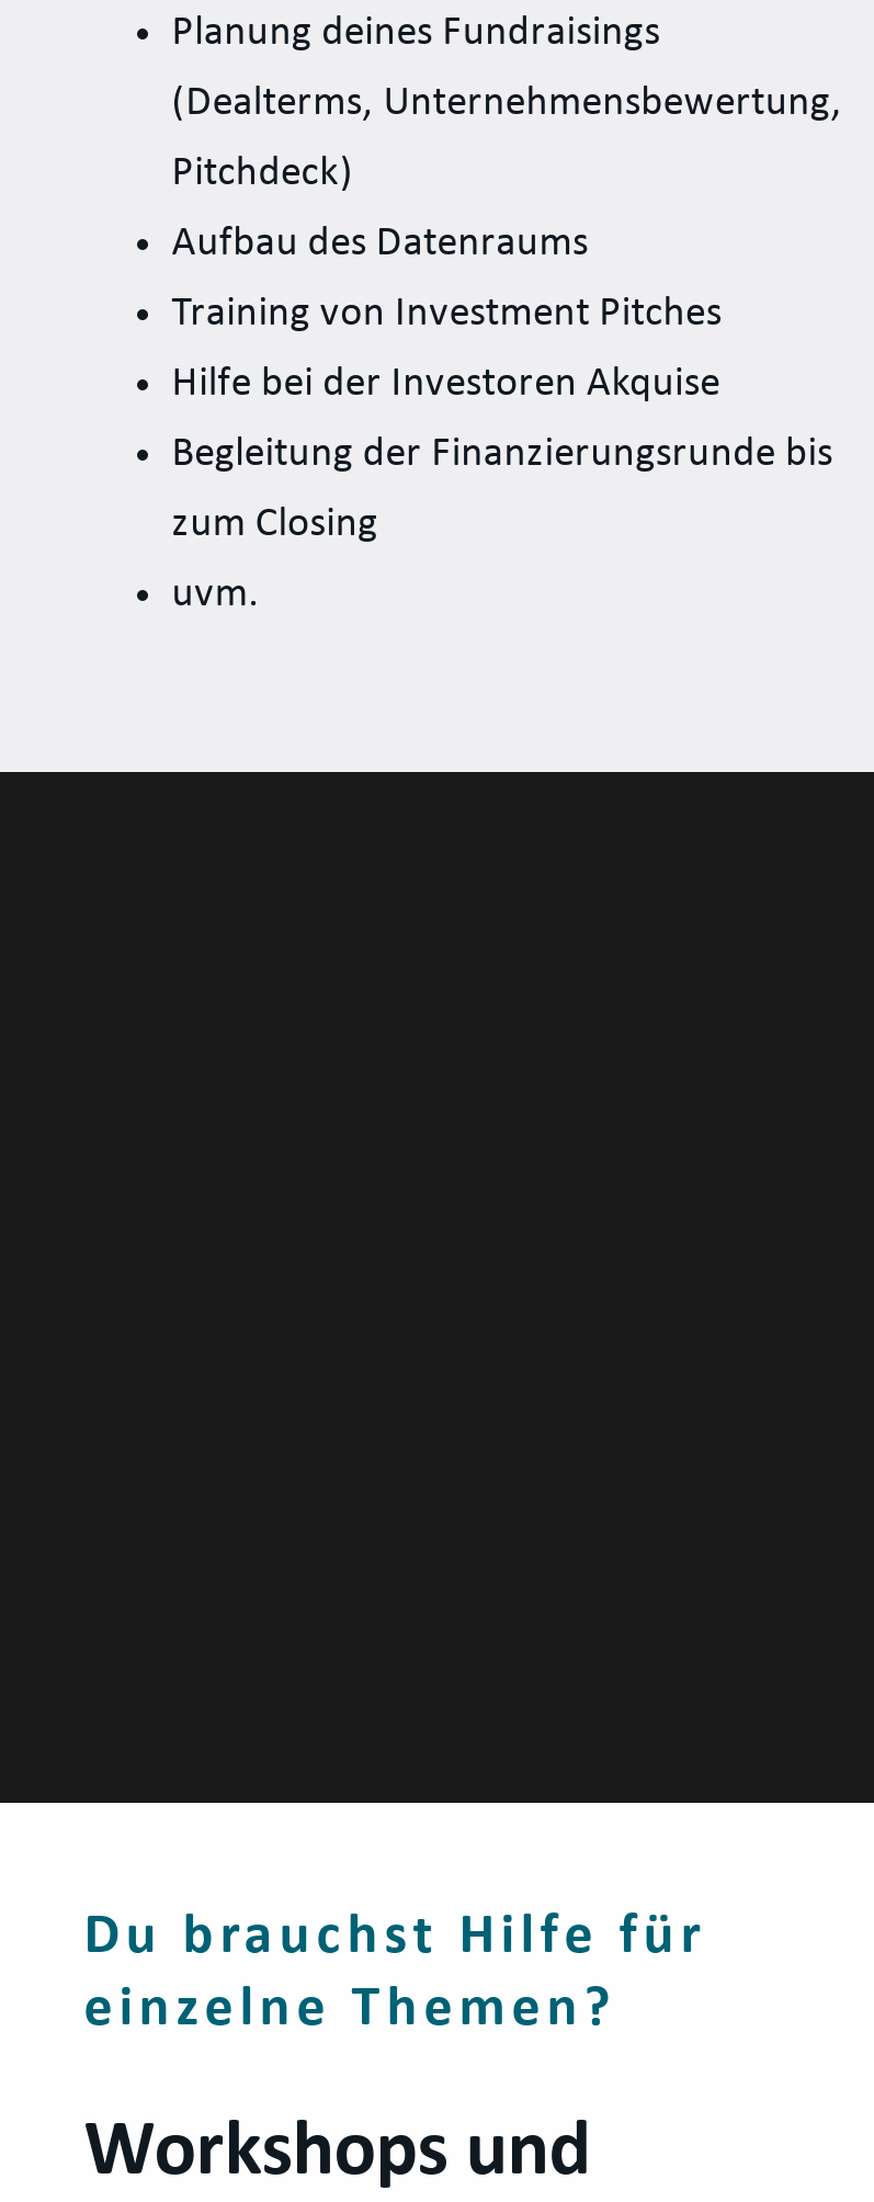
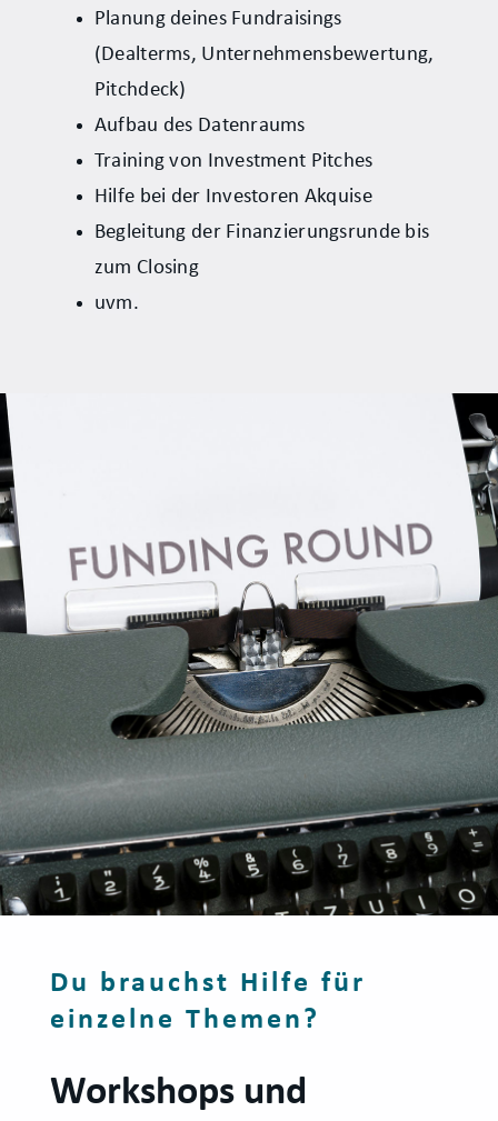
+ [image]
